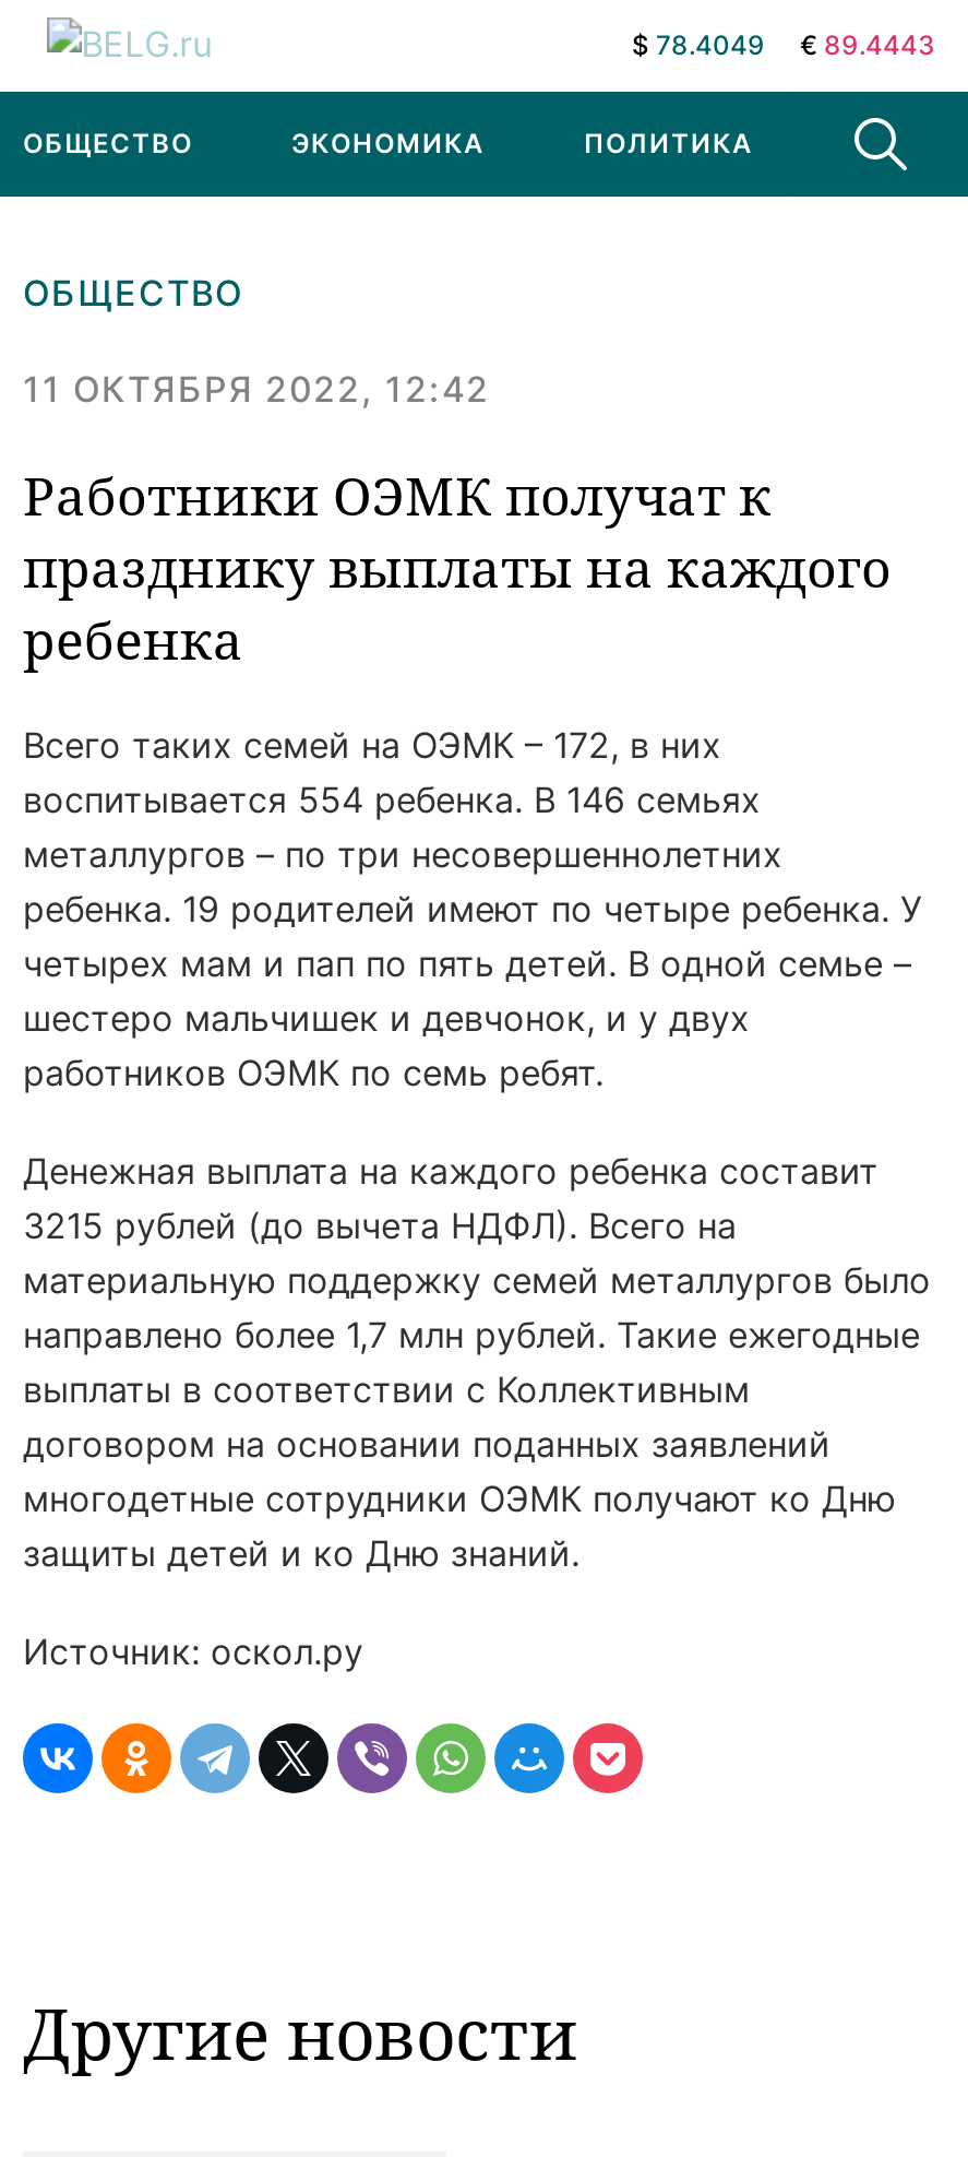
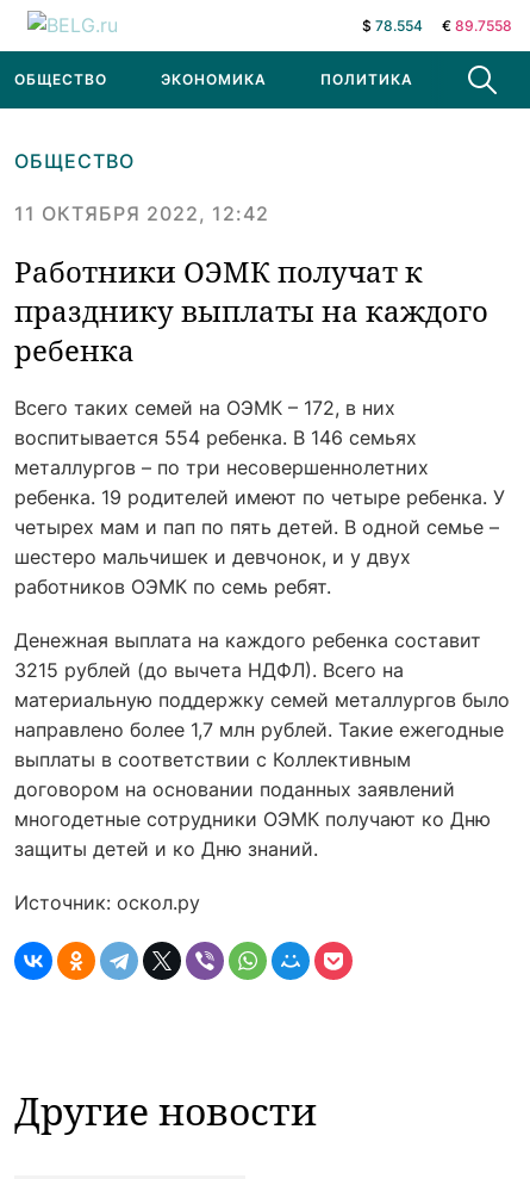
- $78.4049
+ $78.554

- €89.4443
+ €89.7558
